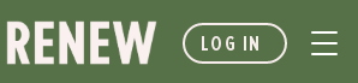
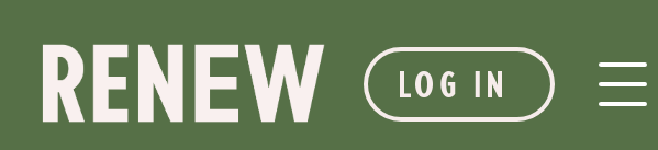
- [image]
+ [image]
